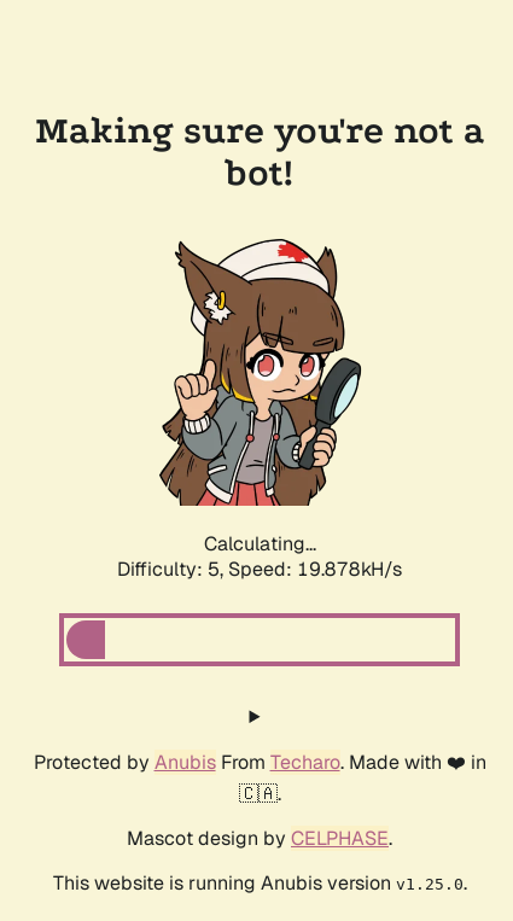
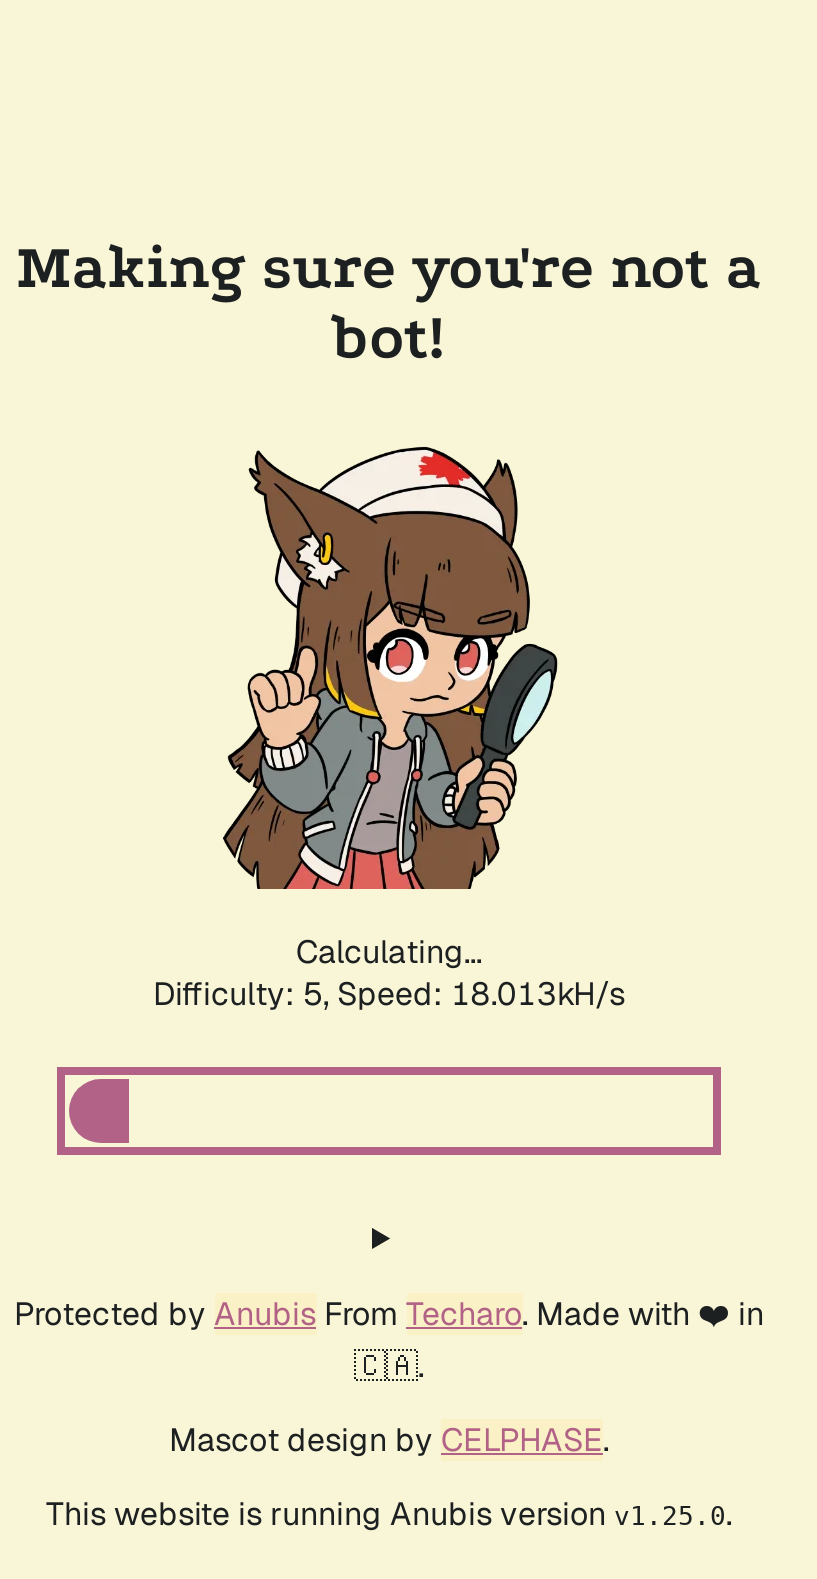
- Difficulty: 5, Speed: 19.878kH/s
+ Difficulty: 5, Speed: 18.013kH/s
